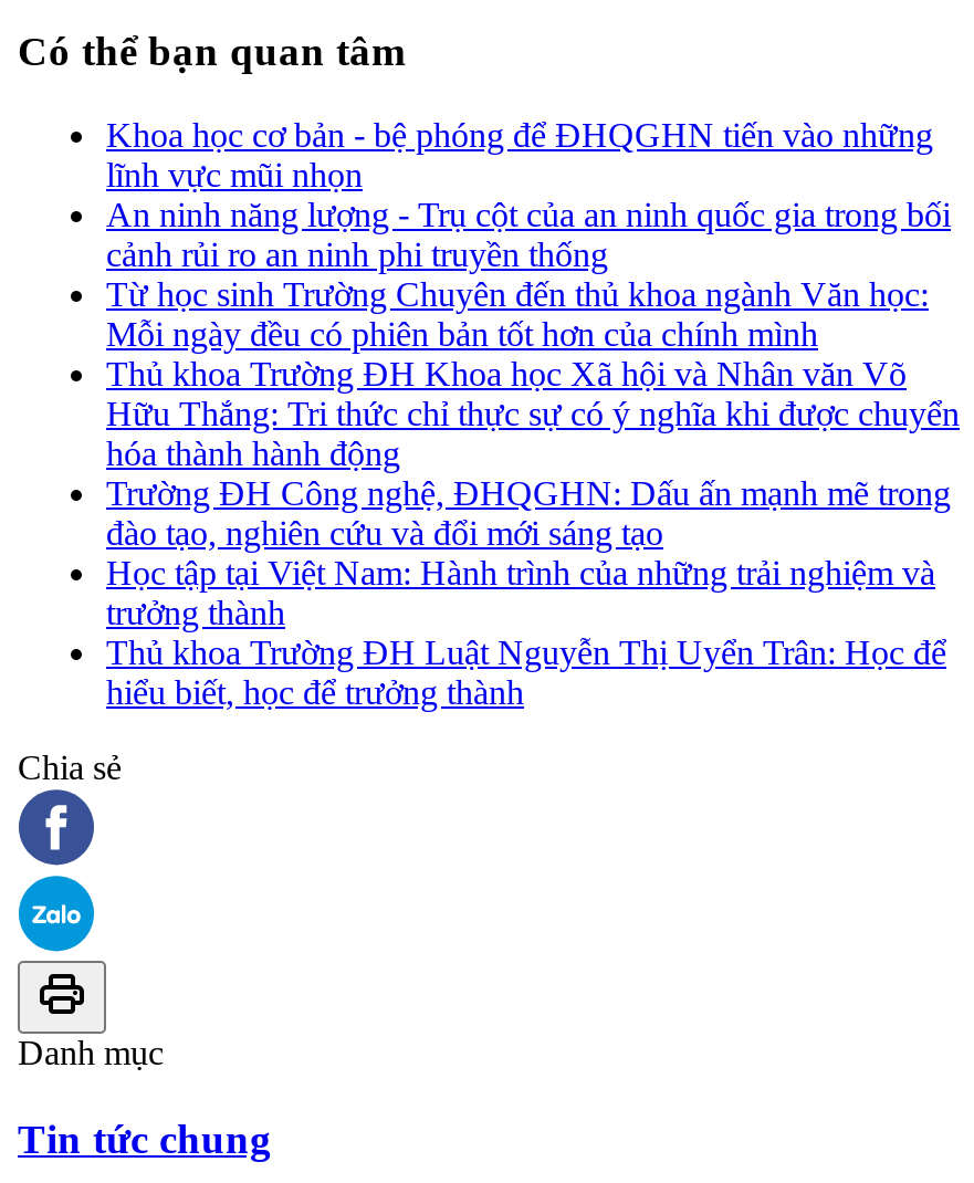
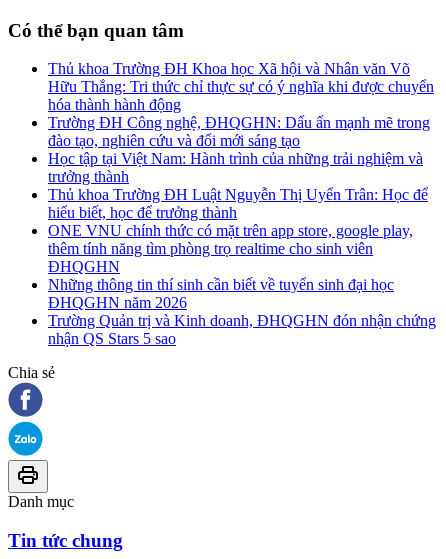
- Khoa học cơ bản - bệ phóng để ĐHQGHN tiến vào những
- lĩnh vực mũi nhọn
- An ninh năng lượng - Trụ cột của an ninh quốc gia trong bối
- cảnh rủi ro an ninh phi truyền thống
- Từ học sinh Trường Chuyên đến thủ khoa ngành Văn học:
- Mỗi ngày đều có phiên bản tốt hơn của chính mình

moved up: Thủ khoa Trường ĐH Khoa học Xã hội và Nhân văn Võ | Hữu Thắng: Tri thức chỉ thực sự có ý nghĩa khi được chuyển | hóa thành hành động | ... | Thủ khoa Trường ĐH Luật Nguyễn Thị Uyển Trân: Học để | hiểu biết, học để trưởng thành

+ ONE VNU chính thức có mặt trên app store, google play,
+ thêm tính năng tìm phòng trọ realtime cho sinh viên
+ ĐHQGHN
+ Những thông tin thí sinh cần biết về tuyển sinh đại học
+ ĐHQGHN năm 2026
+ Trường Quản trị và Kinh doanh, ĐHQGHN đón nhận chứng
+ nhận QS Stars 5 sao
